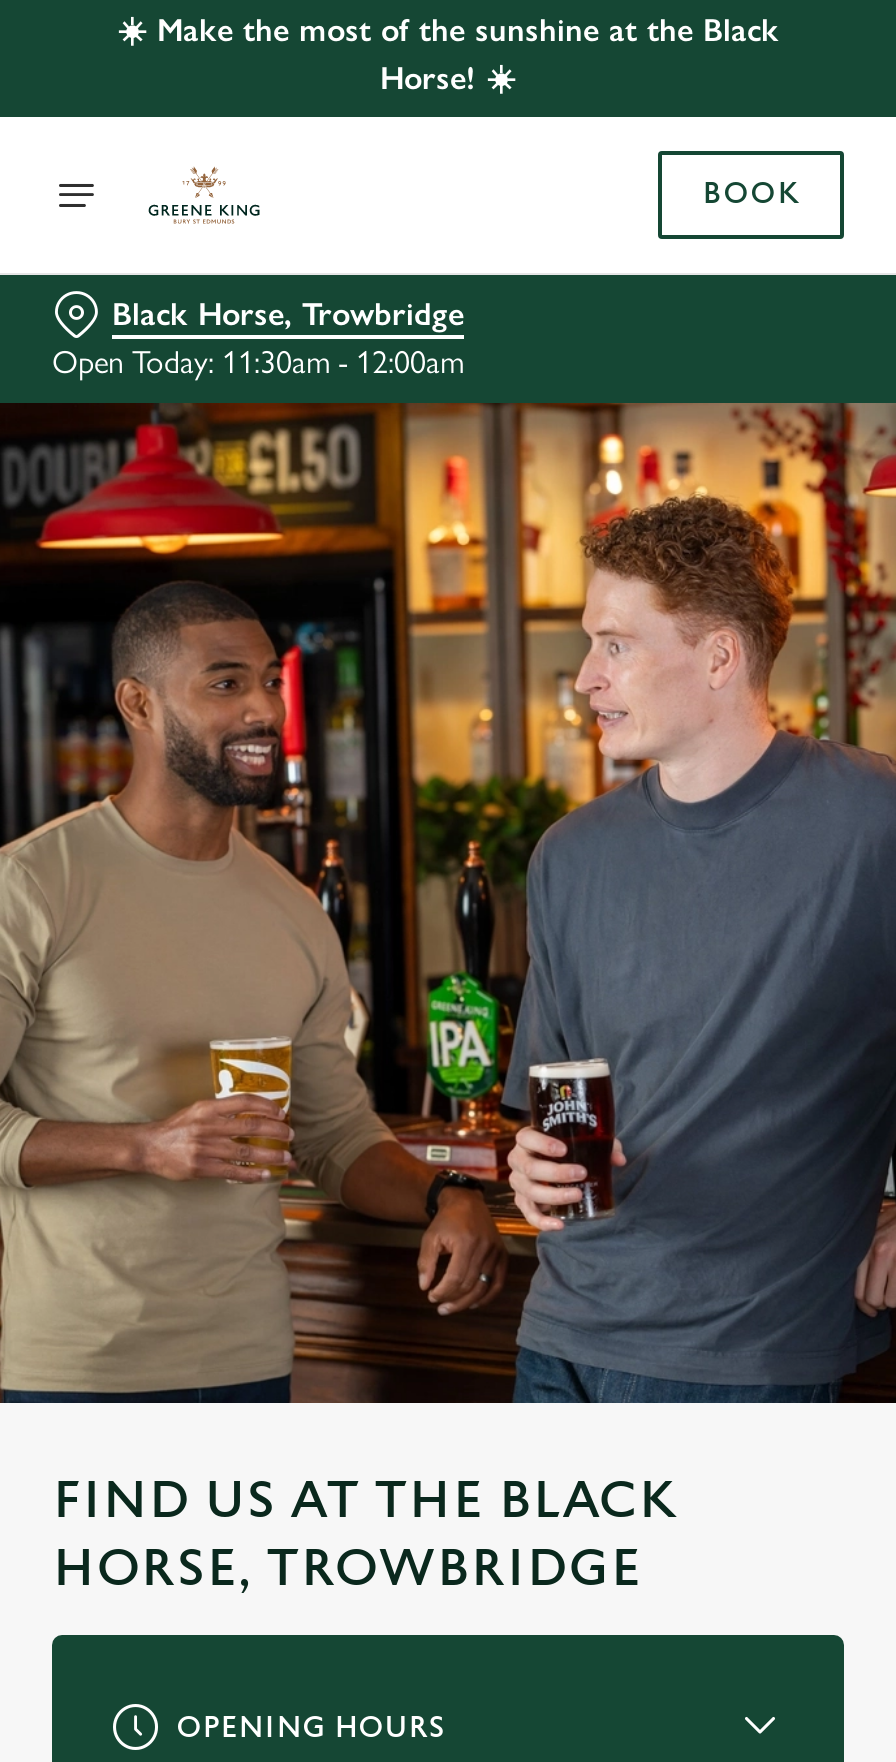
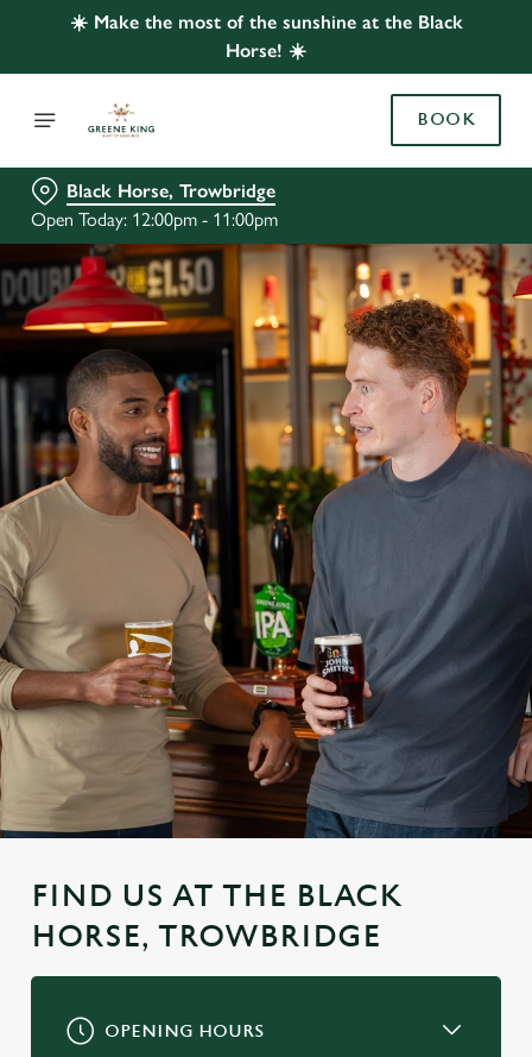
- Open Today: 11:30am - 12:00am
+ Open Today: 12:00pm - 11:00pm
